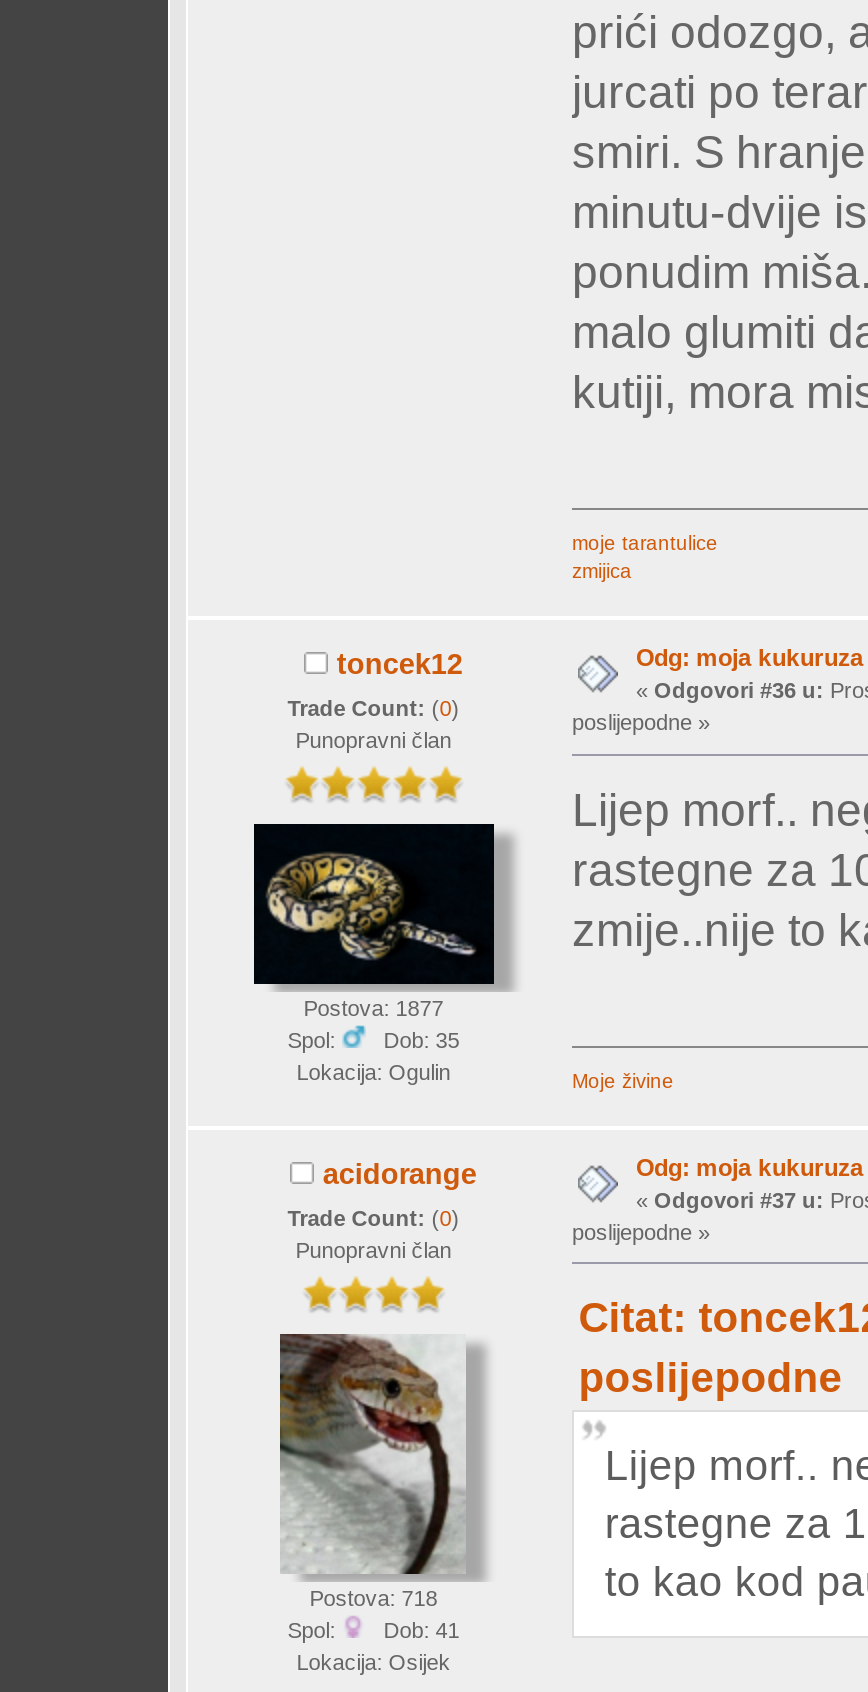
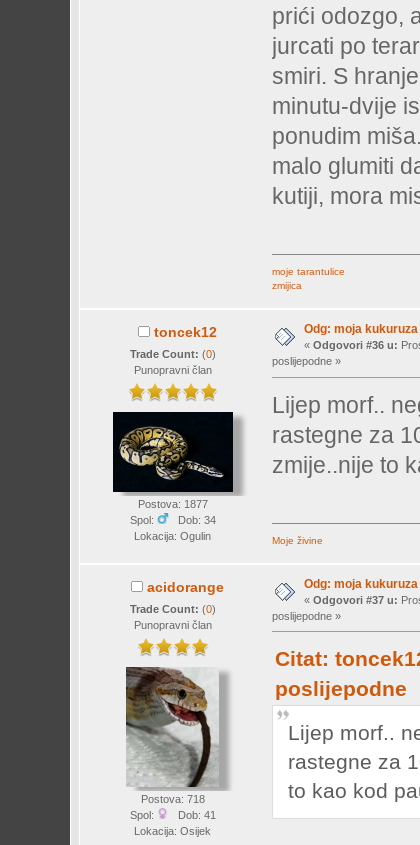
- Spol: Dob: 35
+ Spol: Dob: 34
